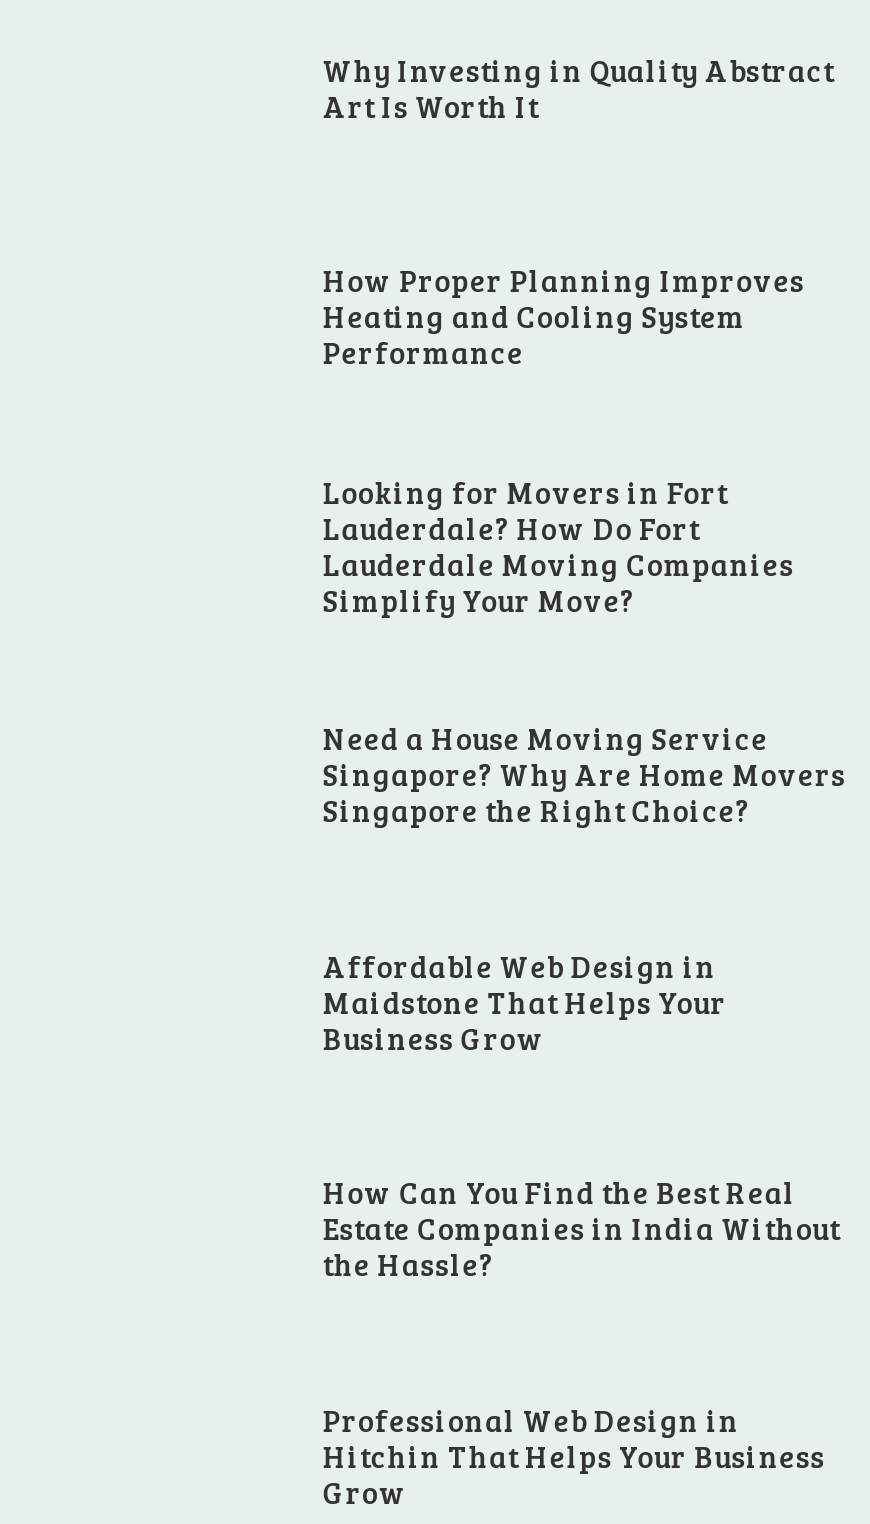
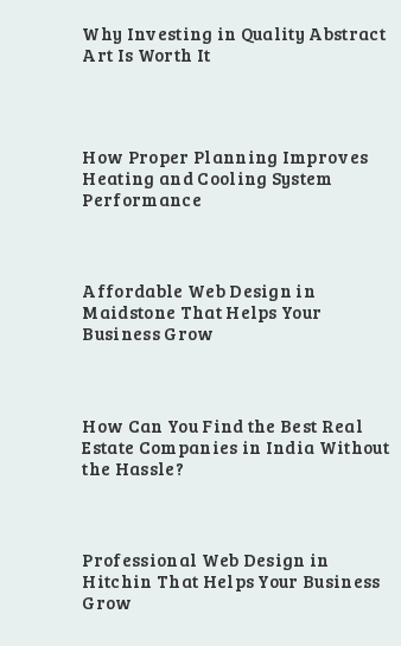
- Looking for Movers in Fort
- Lauderdale? How Do Fort
- Lauderdale Moving Companies
- Simplify Your Move?
- Need a House Moving Service
- Singapore? Why Are Home Movers
- Singapore the Right Choice?
